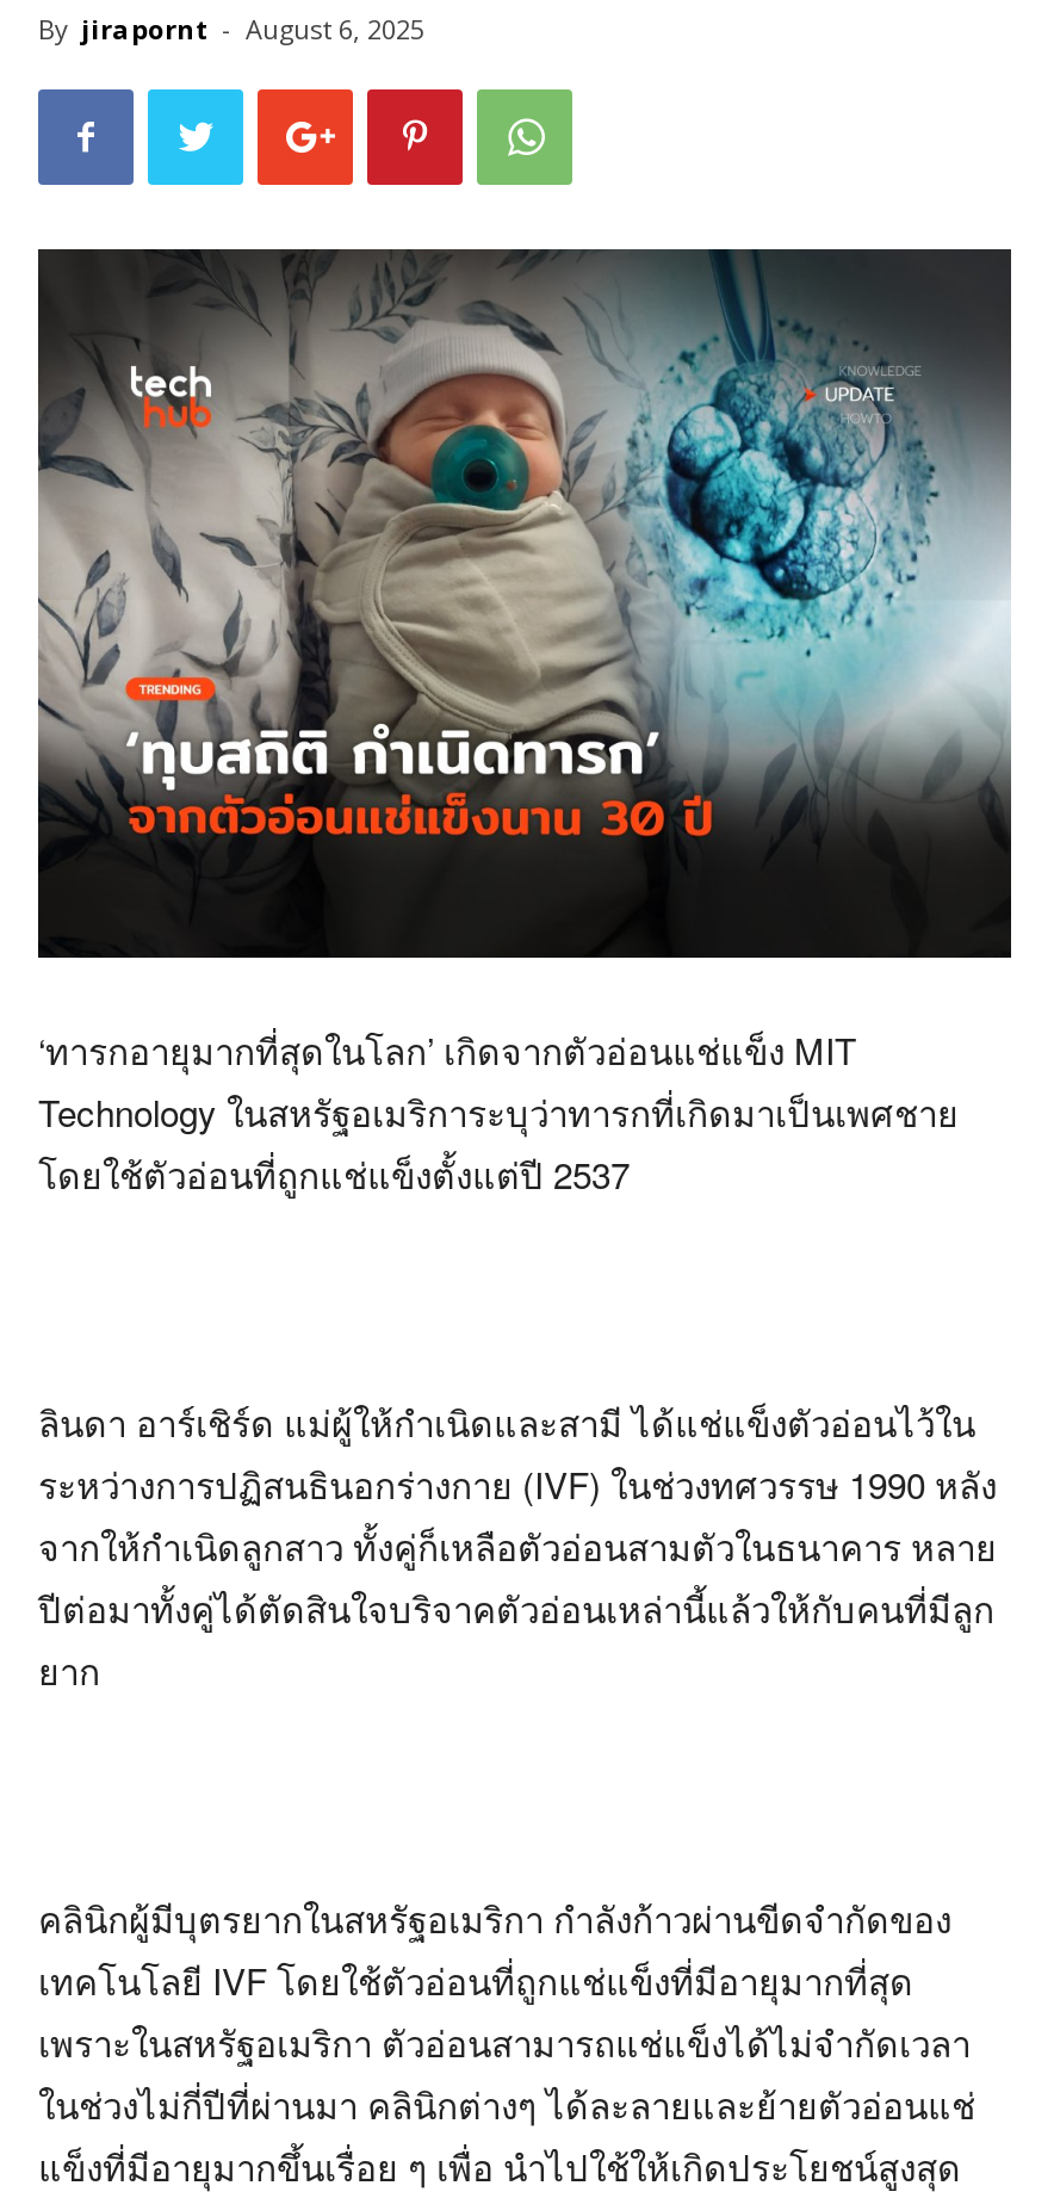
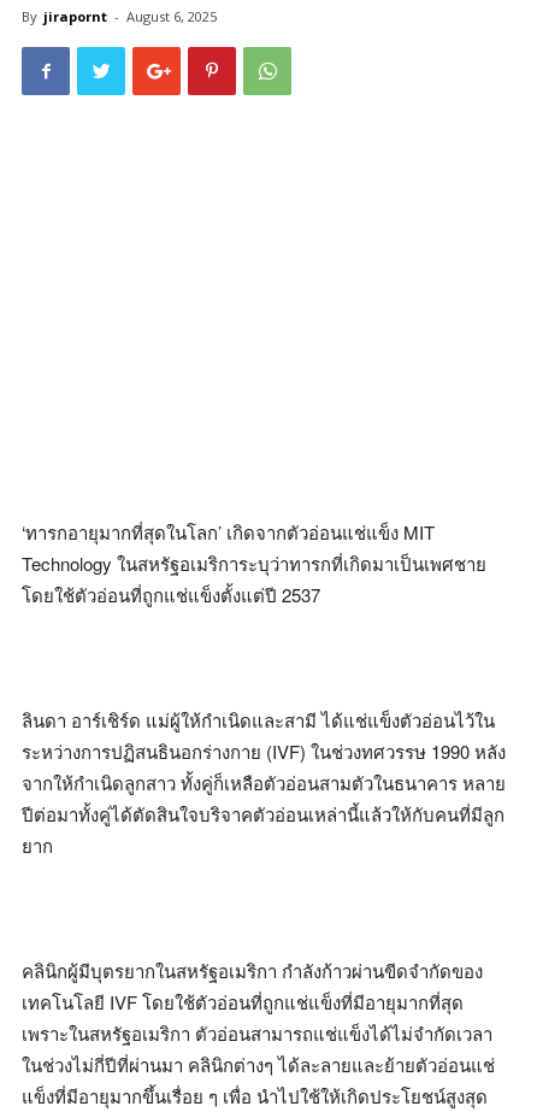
- [image]
